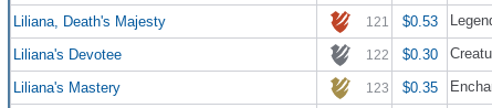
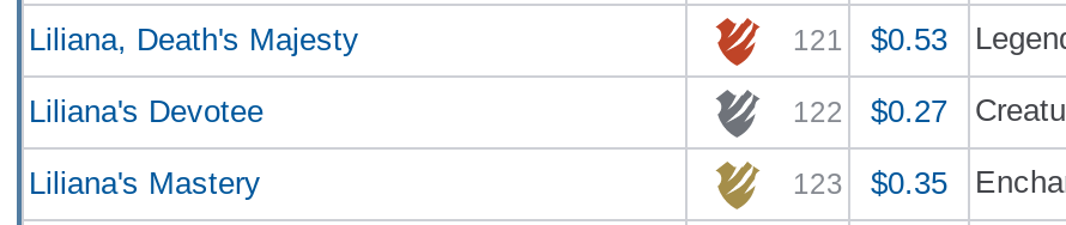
- $0.30
+ $0.27
